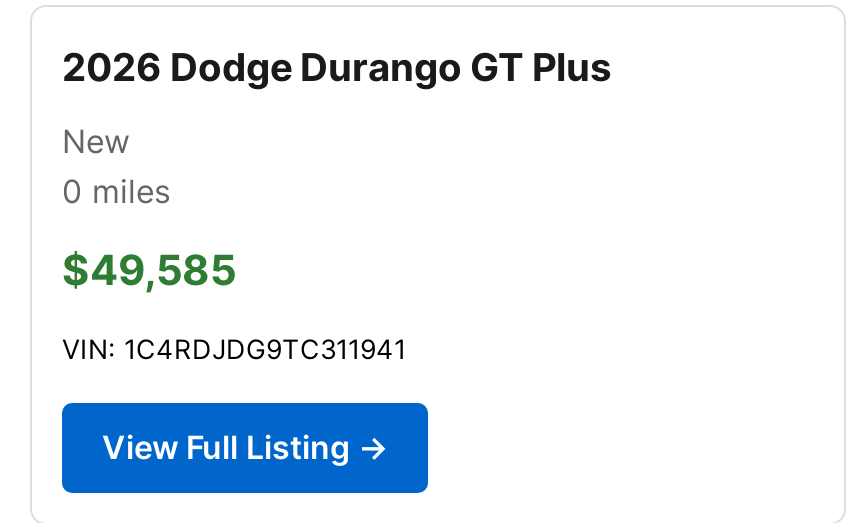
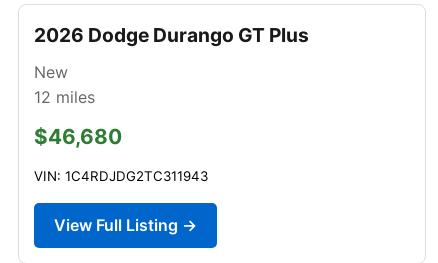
- 0 miles
+ 12 miles

- $49,585
+ $46,680

- VIN: 1C4RDJDG9TC311941
+ VIN: 1C4RDJDG2TC311943
